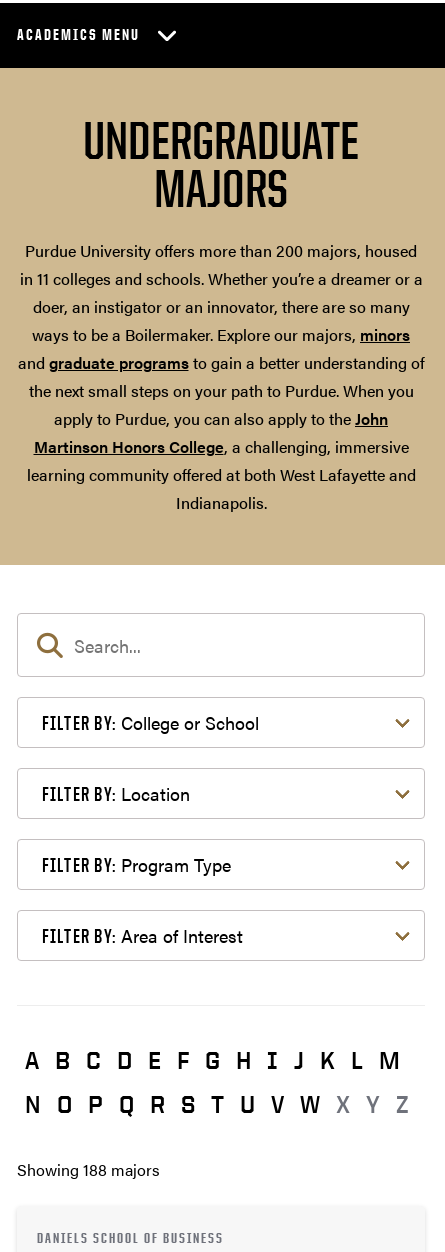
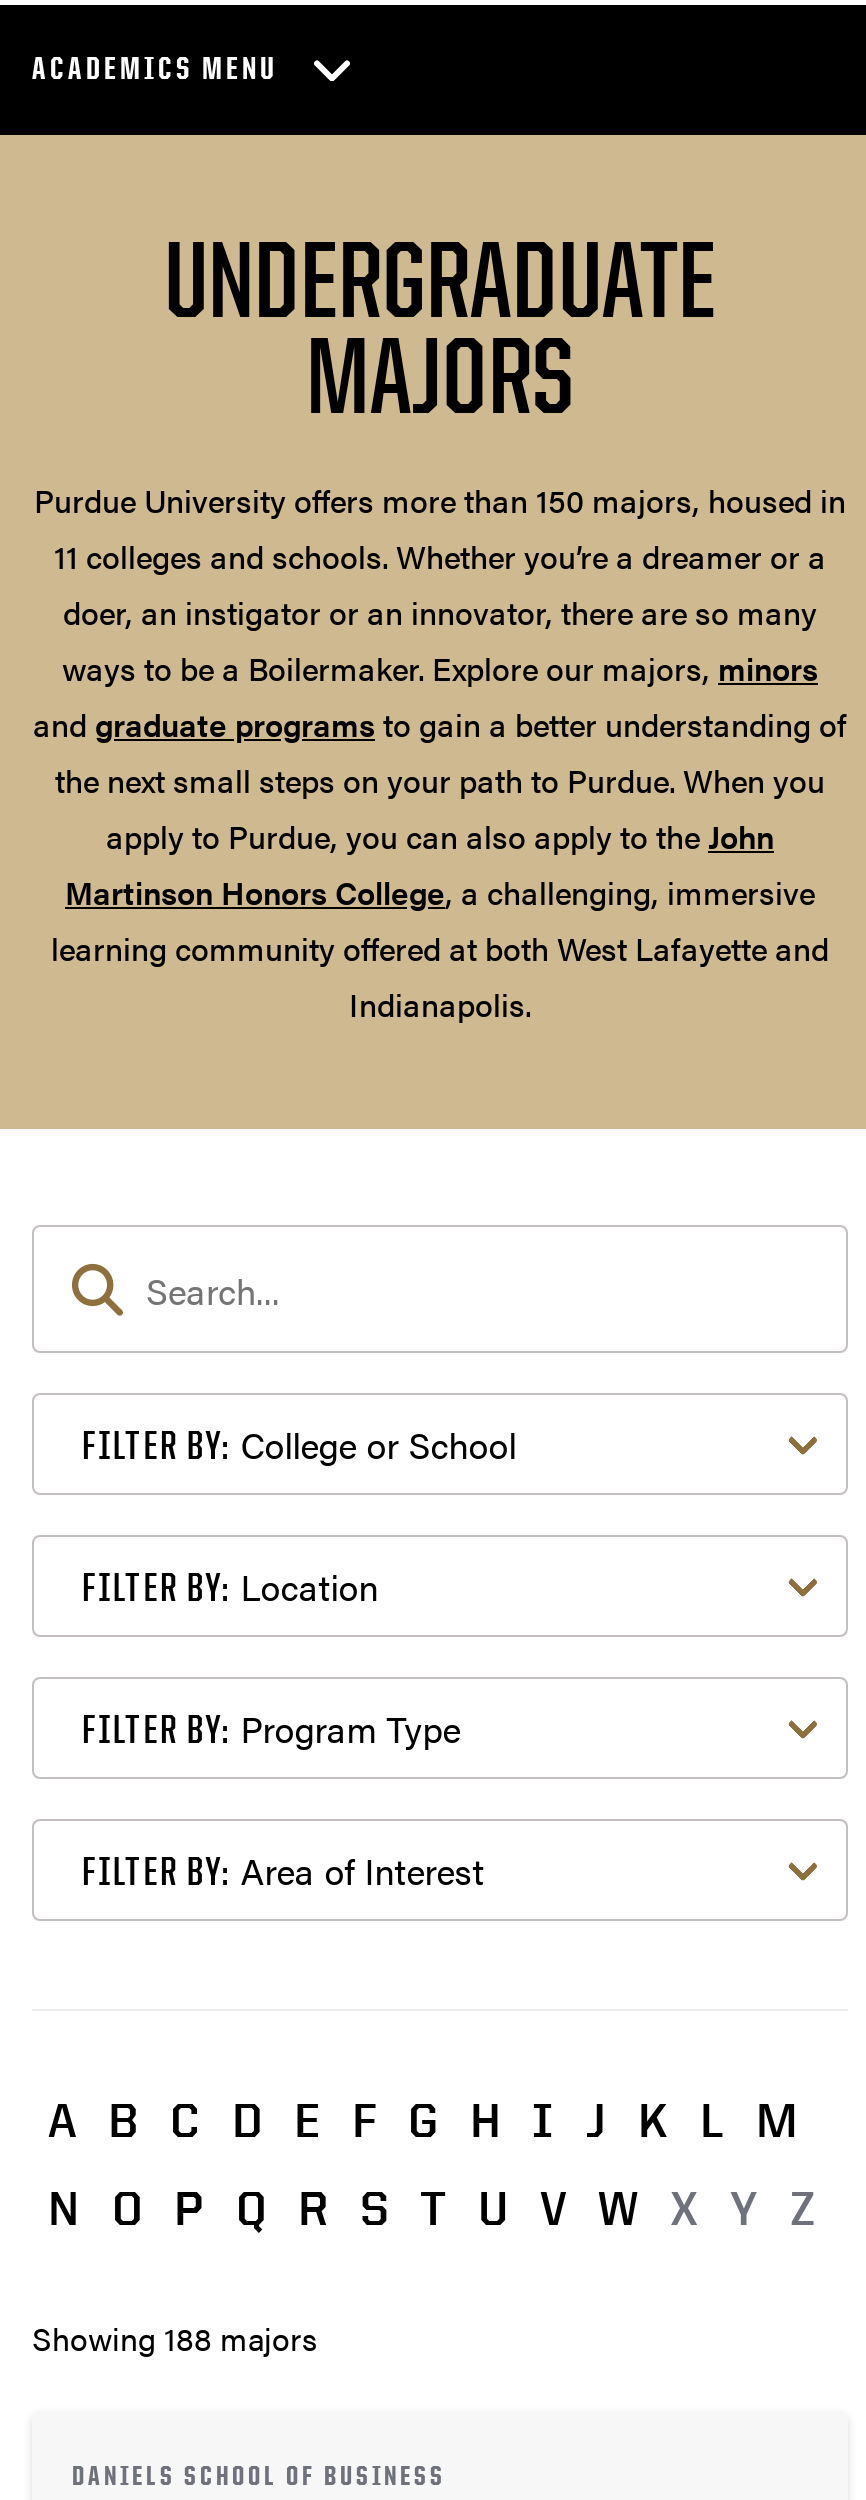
- Purdue University offers more than 200 majors, housed
- in 11 colleges and schools. Whether you’re a dreamer or a
+ Purdue University offers more than 150 majors, housed in
+ 11 colleges and schools. Whether you’re a dreamer or a
